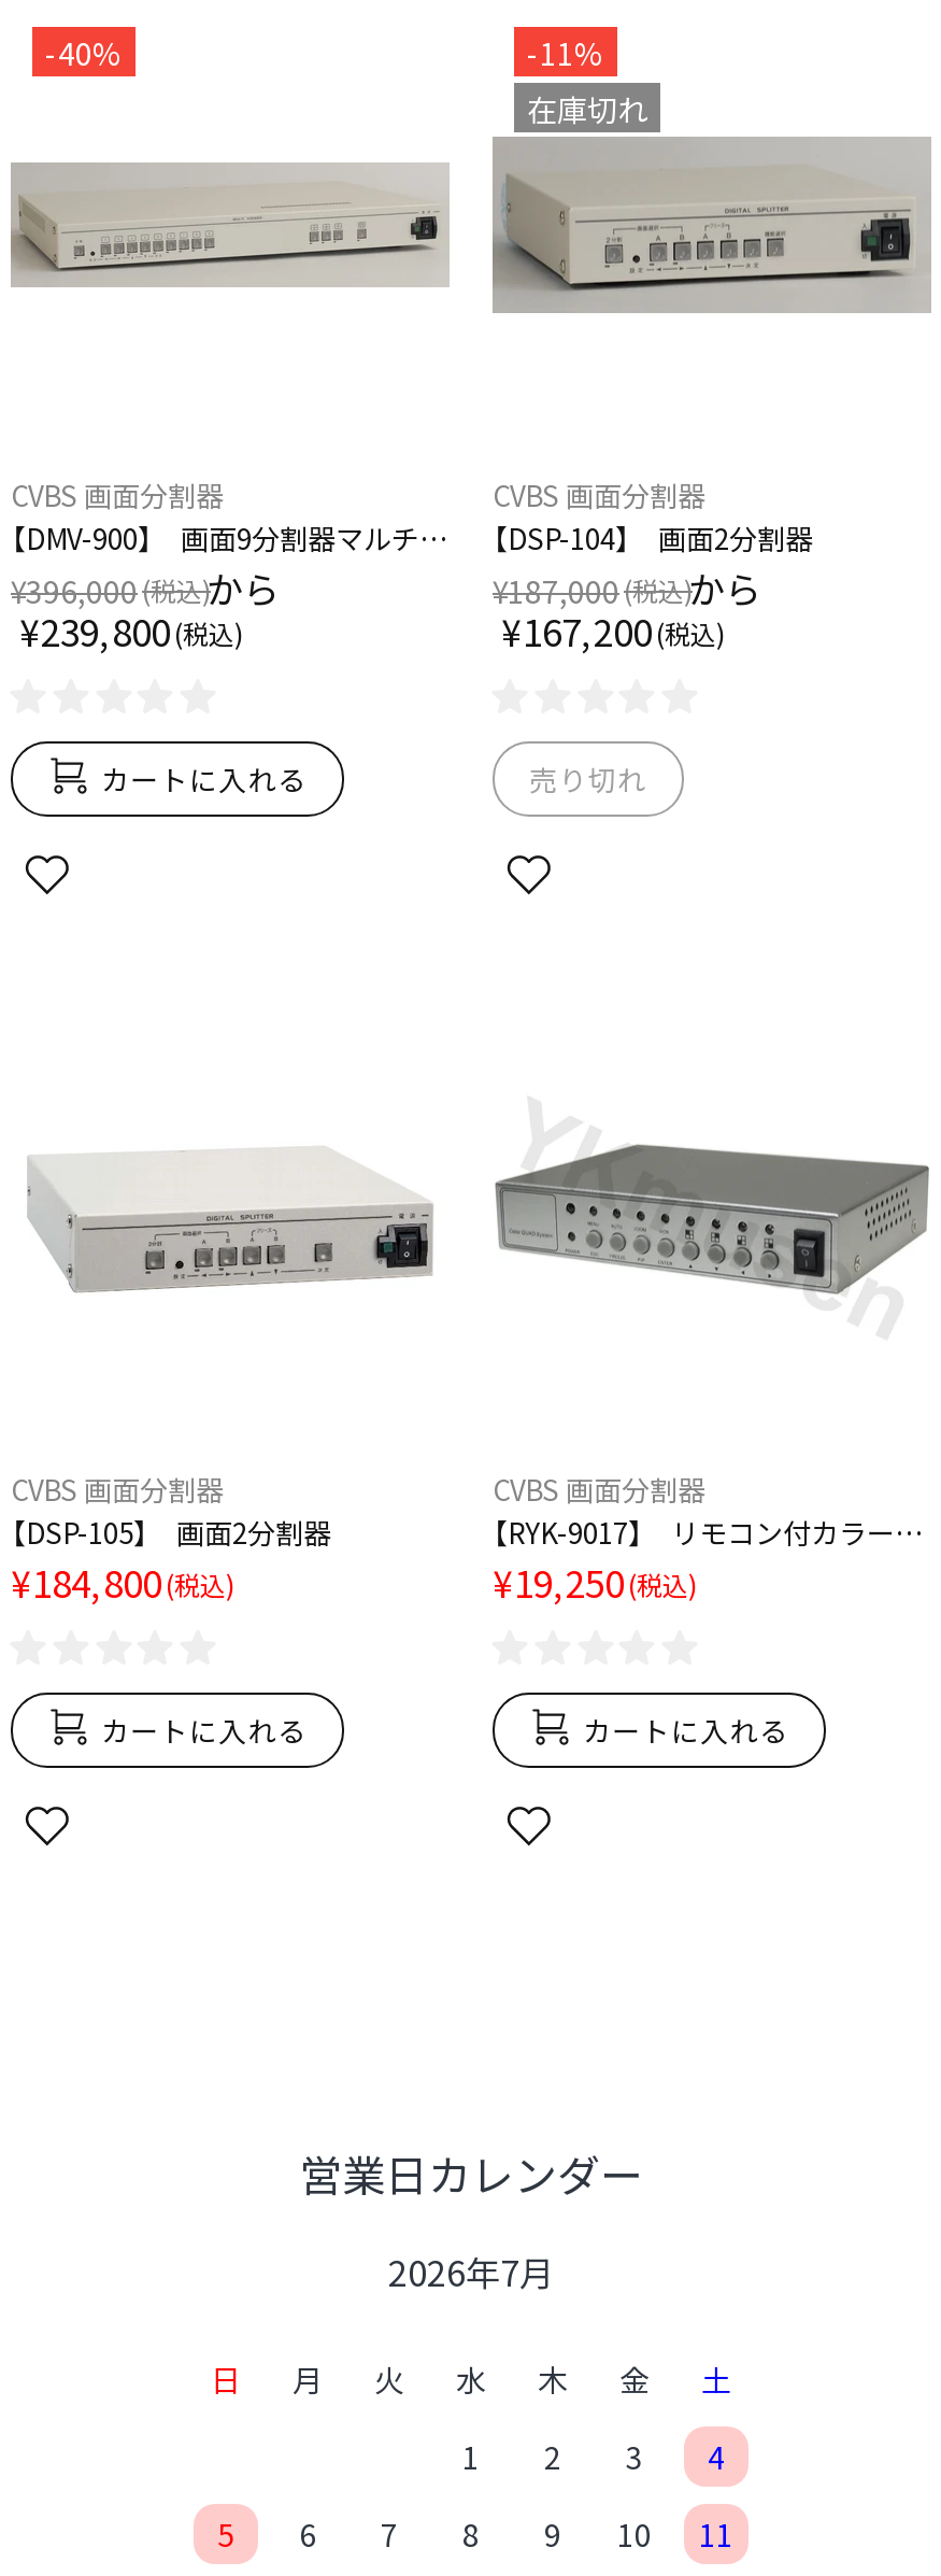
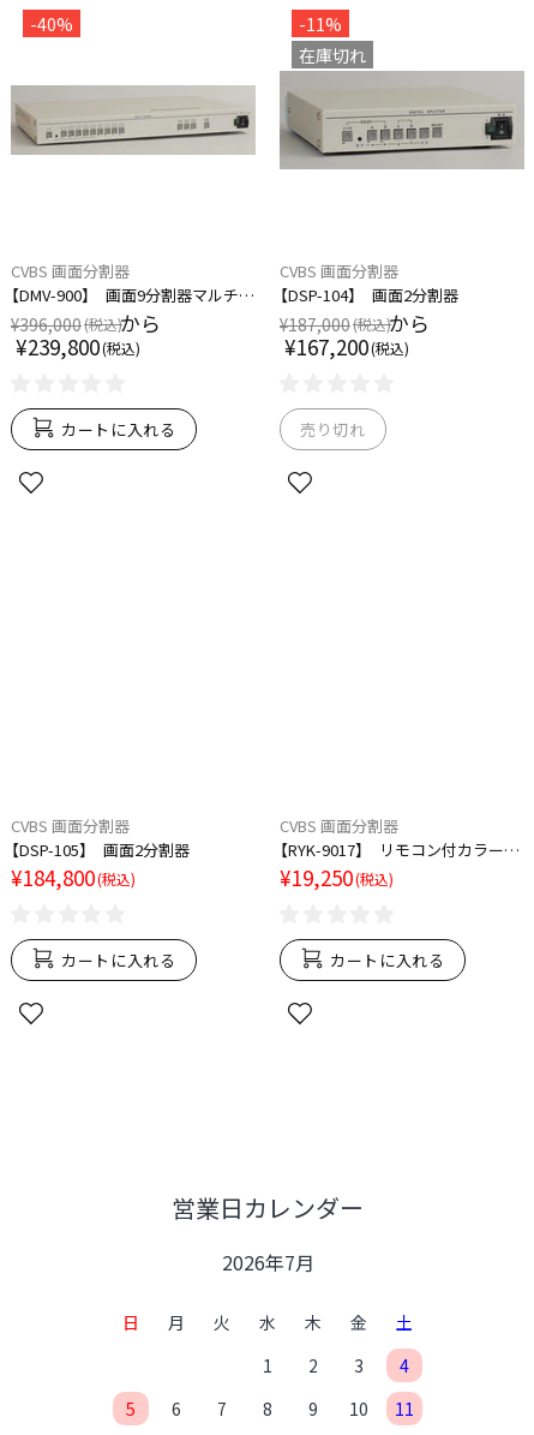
- [image]

- [image]
